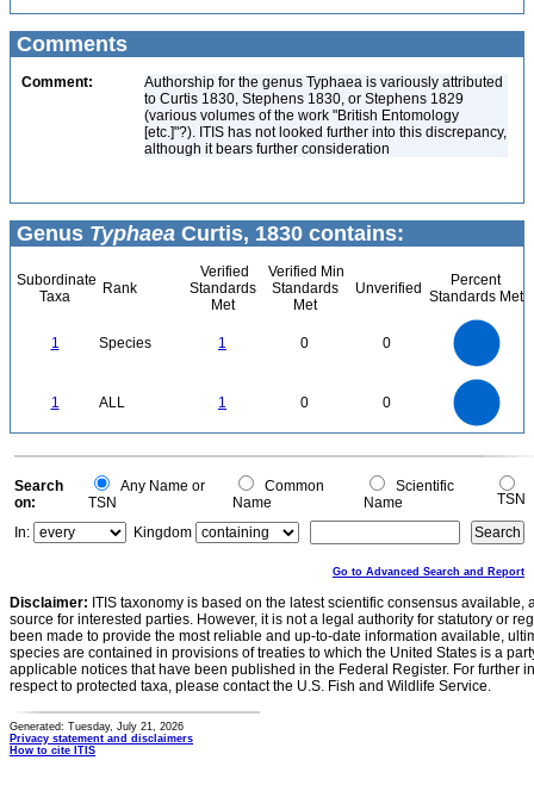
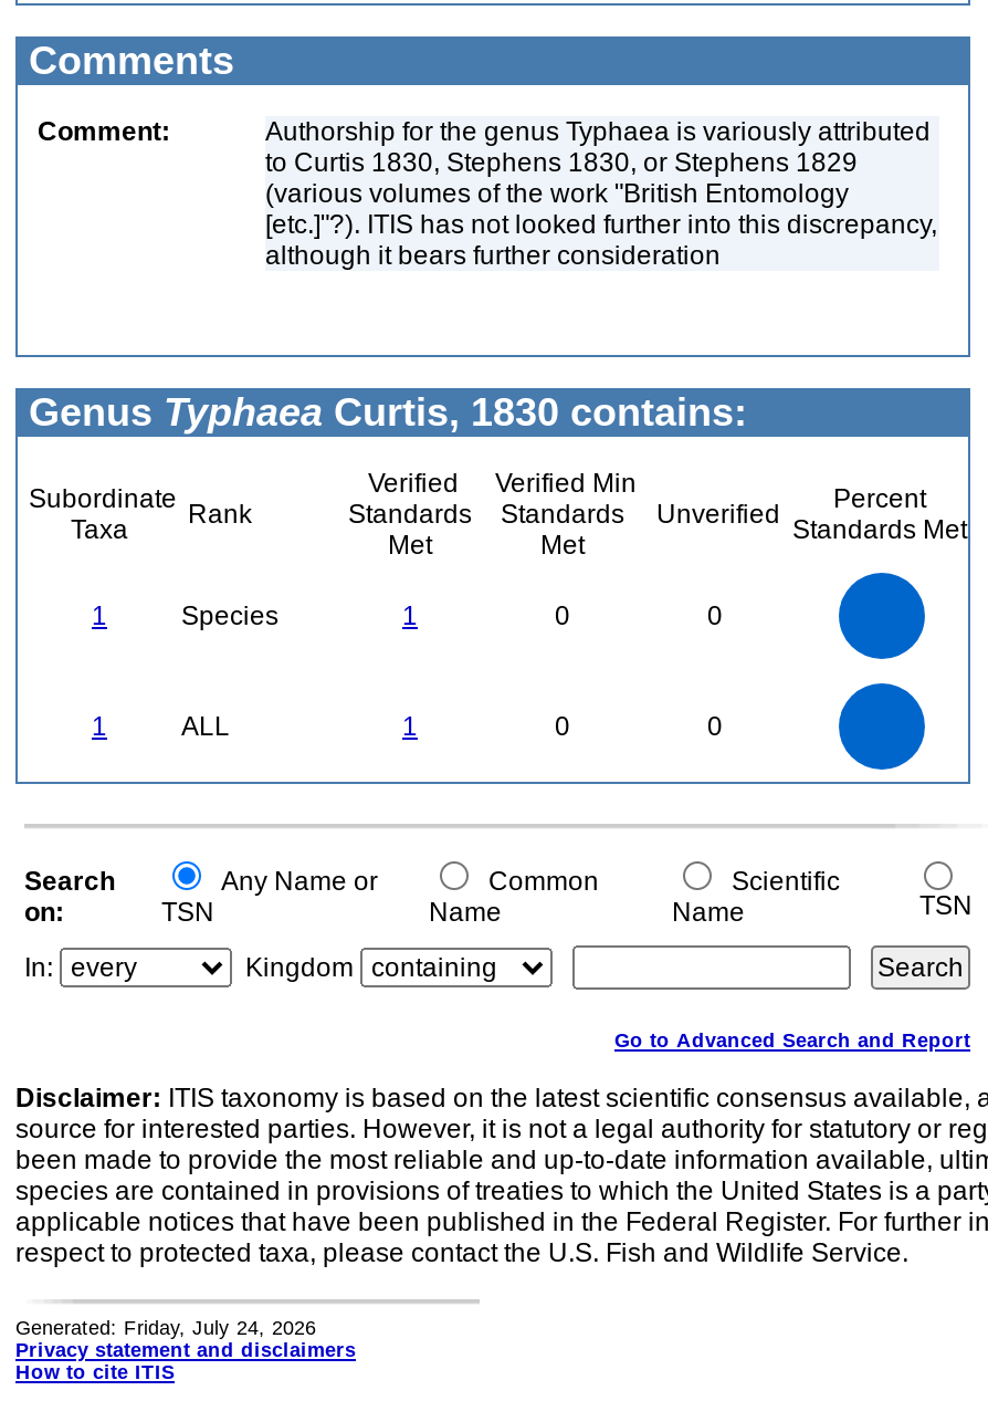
- Generated: Tuesday, July 21, 2026
+ Generated: Friday, July 24, 2026
